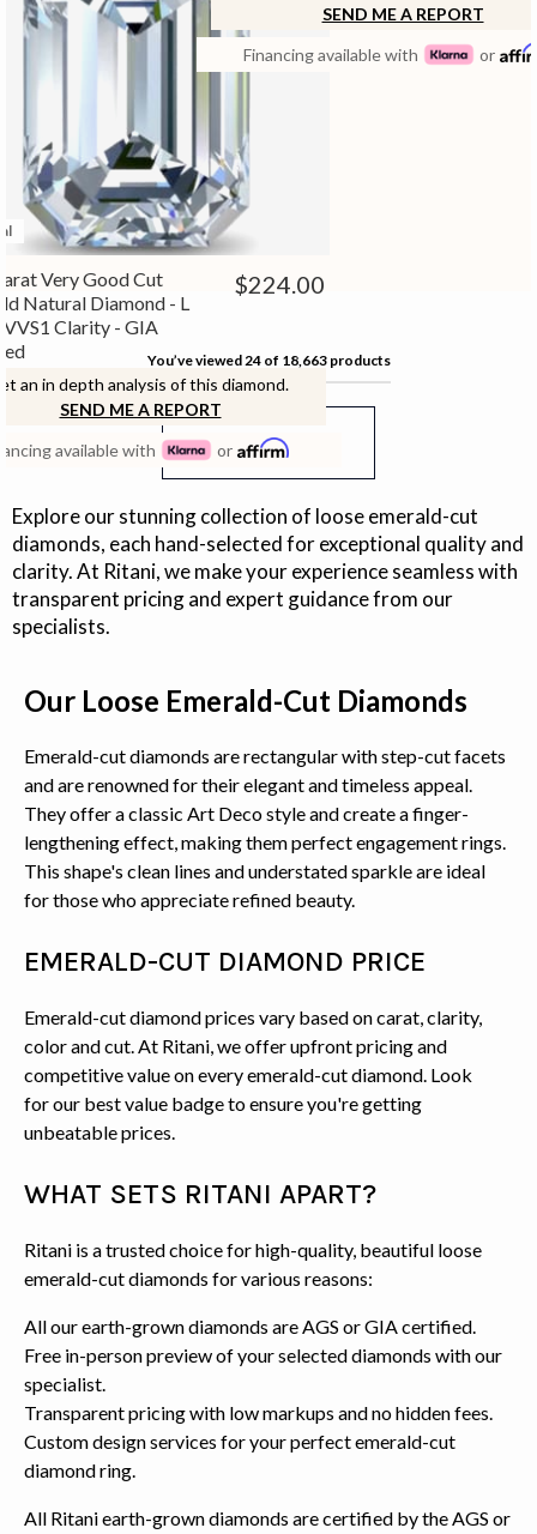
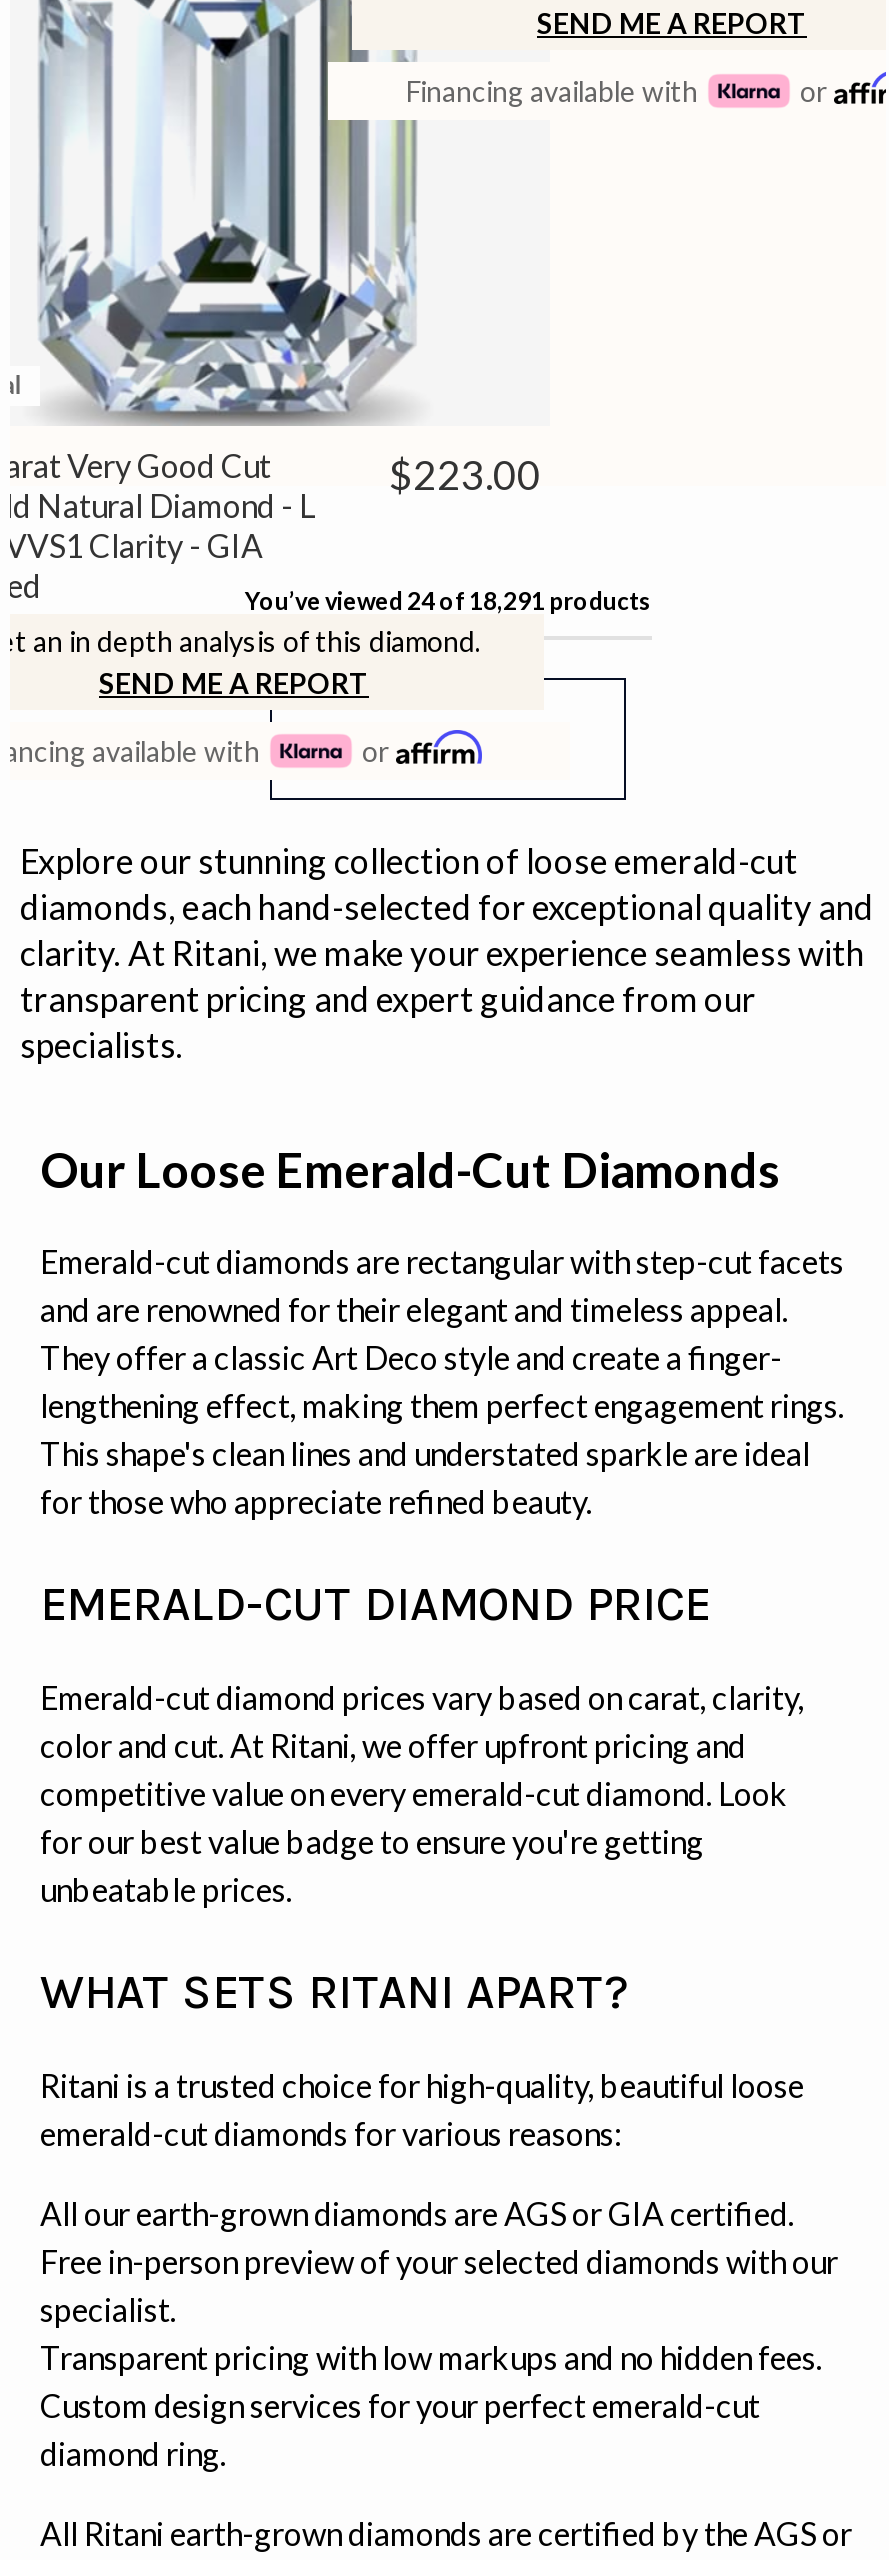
- $224.00
+ $223.00

- You’ve viewed 24of 18,663 products
+ You’ve viewed 24of 18,291 products
